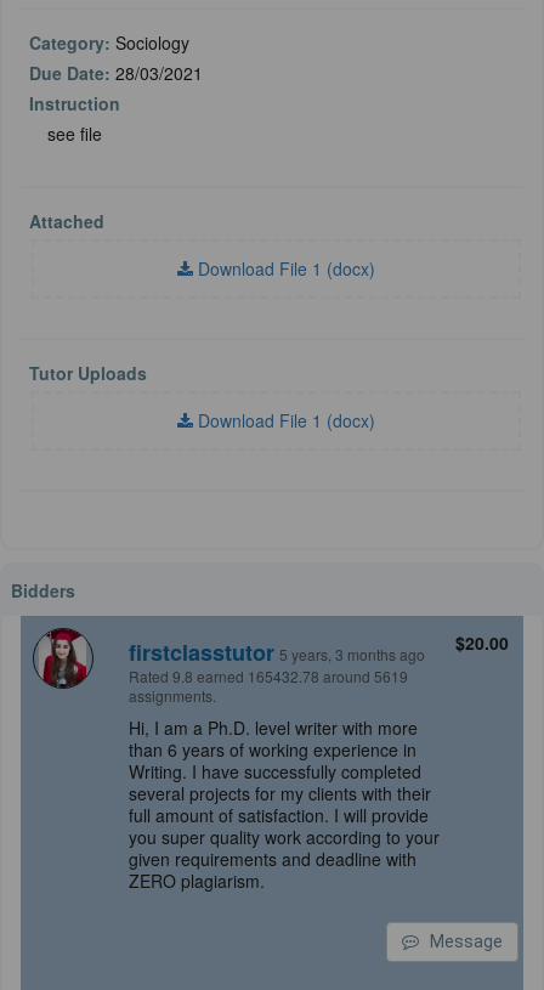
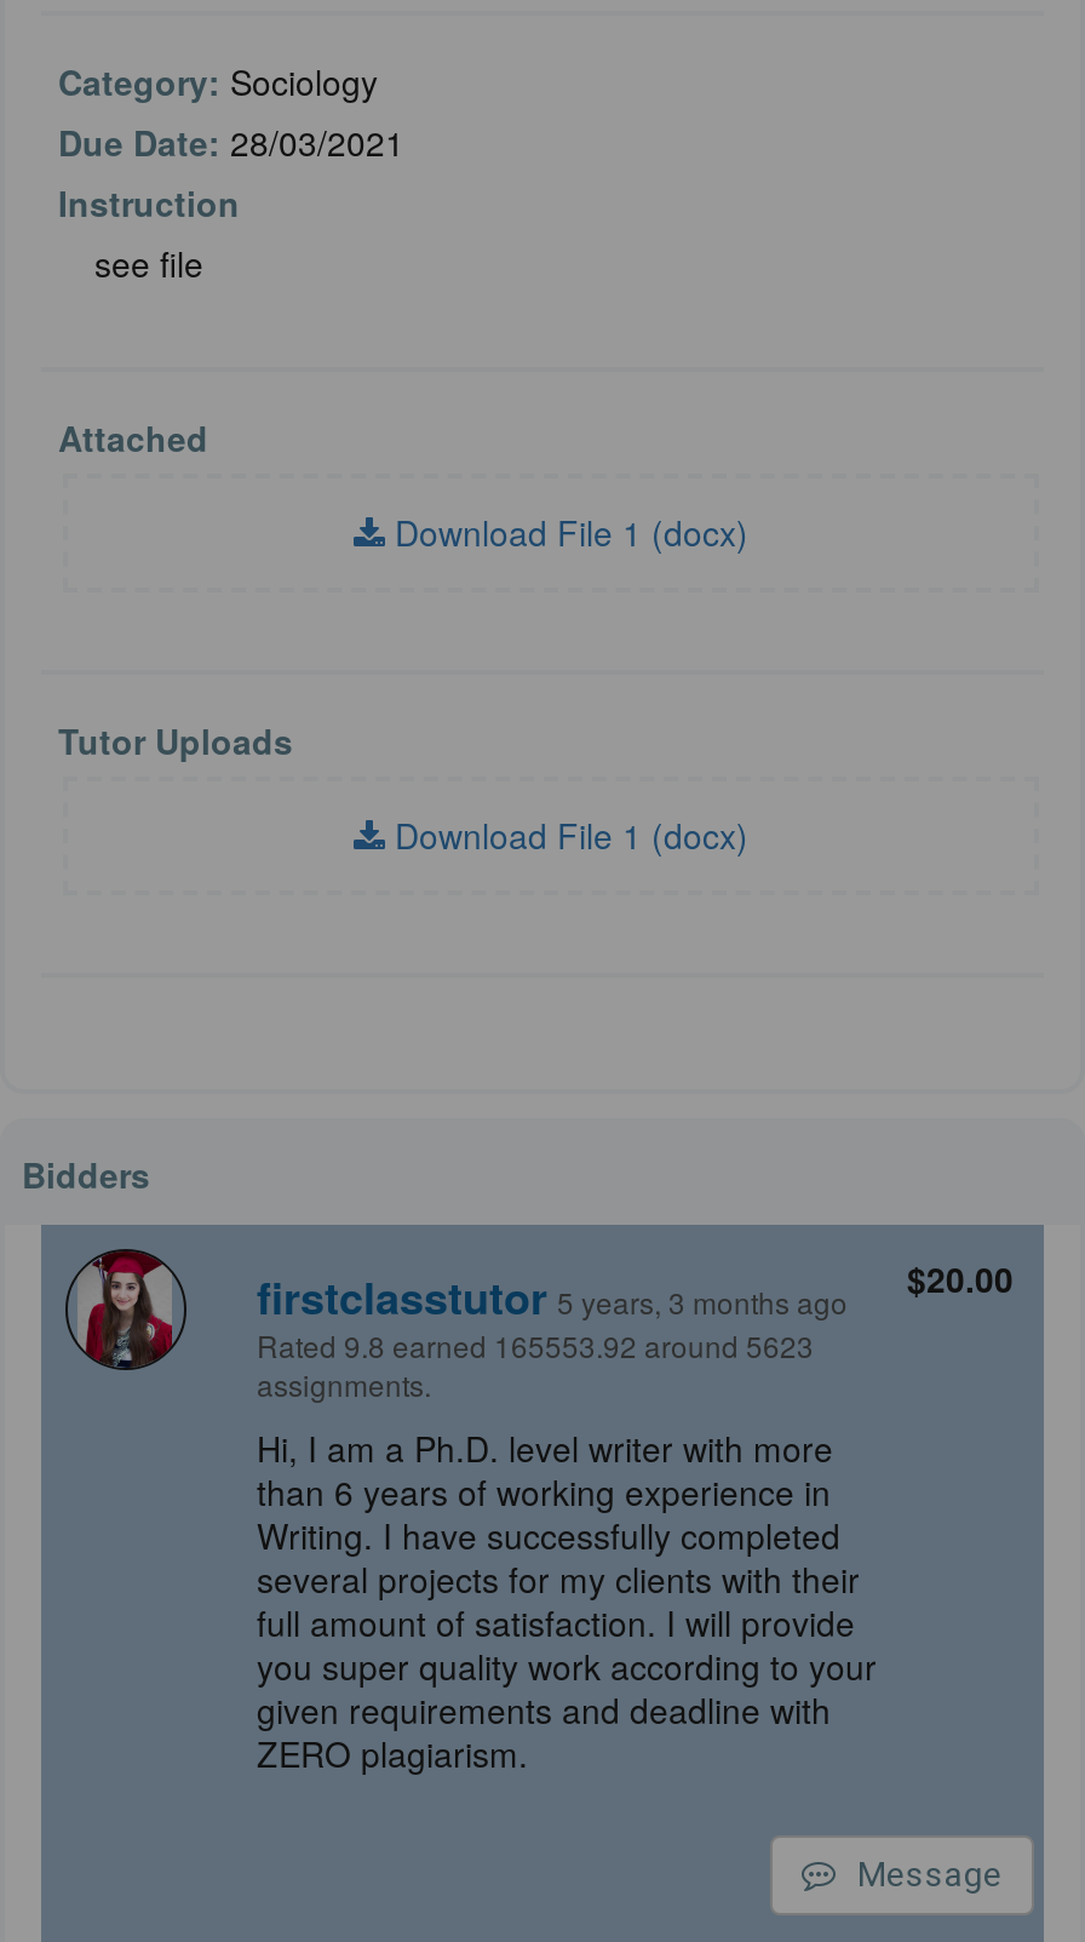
- Rated 9.8 earned 165432.78 around 5619
+ Rated 9.8 earned 165553.92 around 5623
